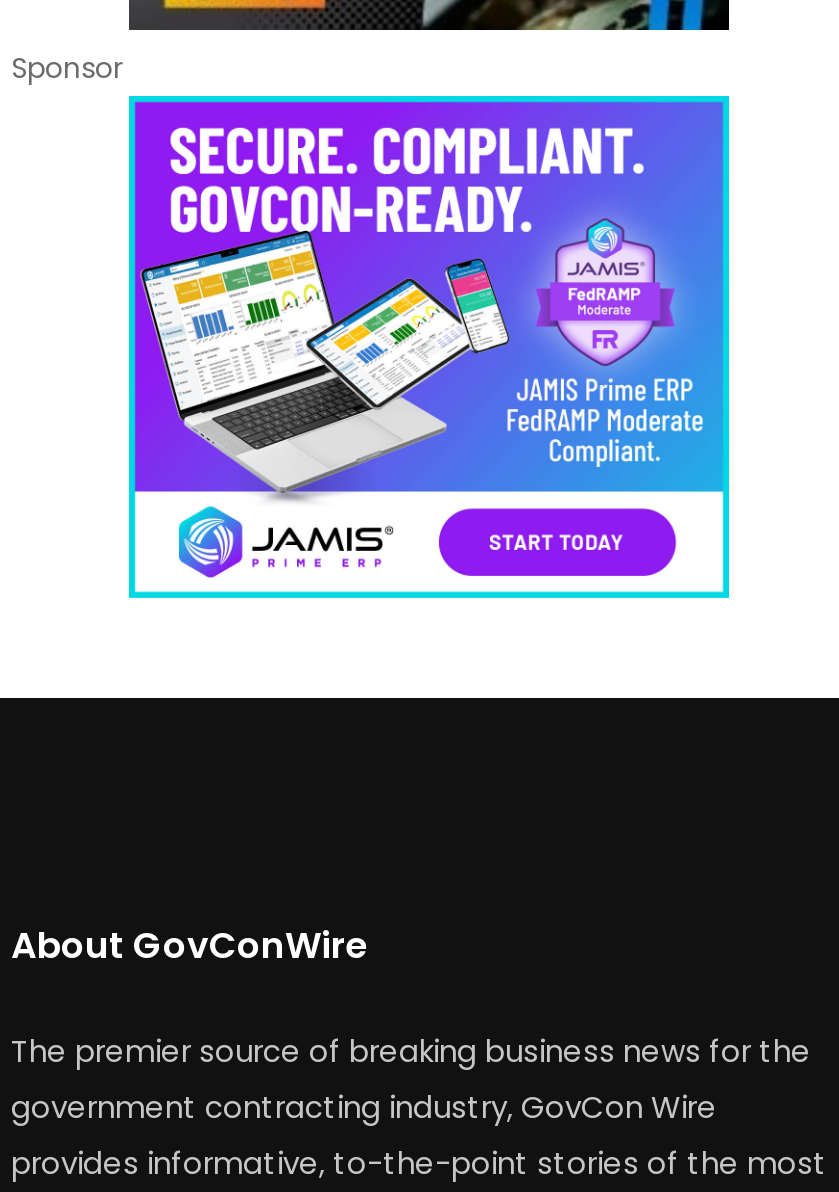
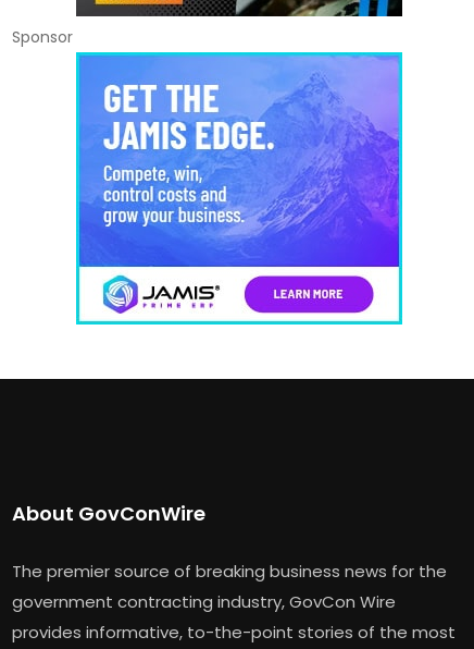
- [image]
+ [image]
